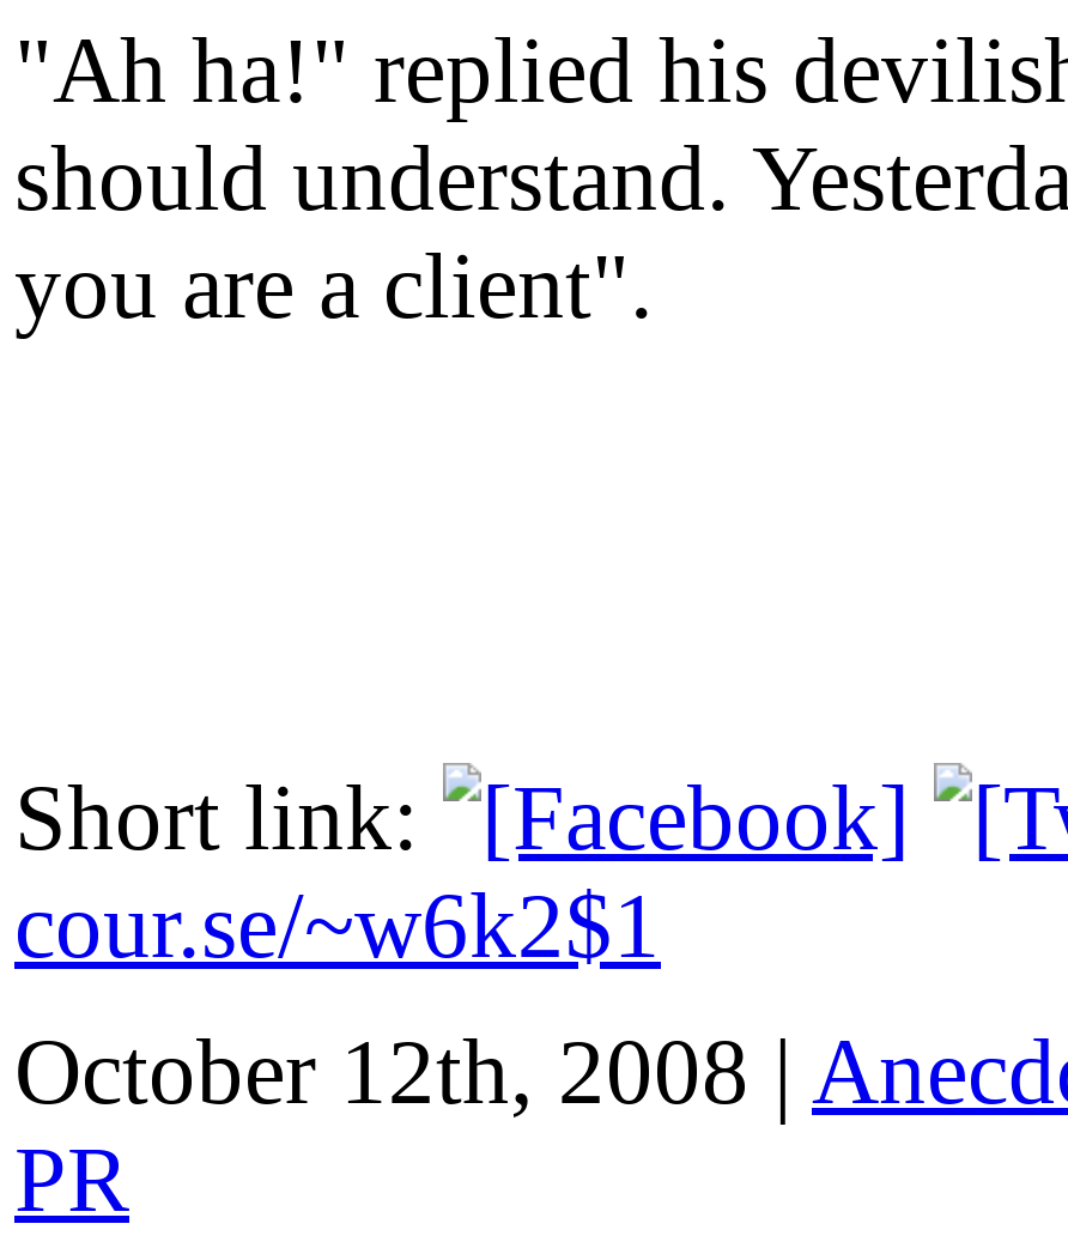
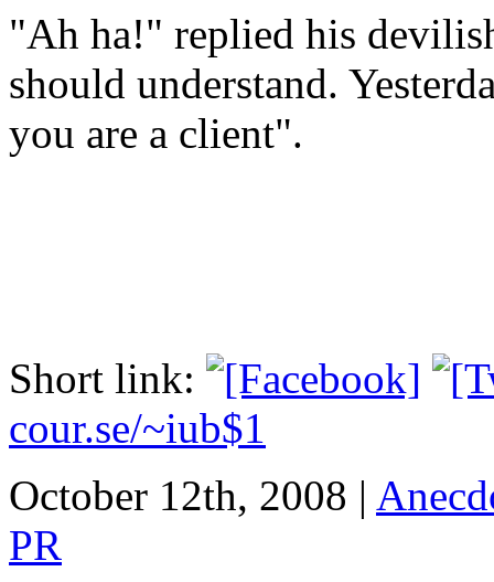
- cour.se/~w6k2$1
+ cour.se/~iub$1
